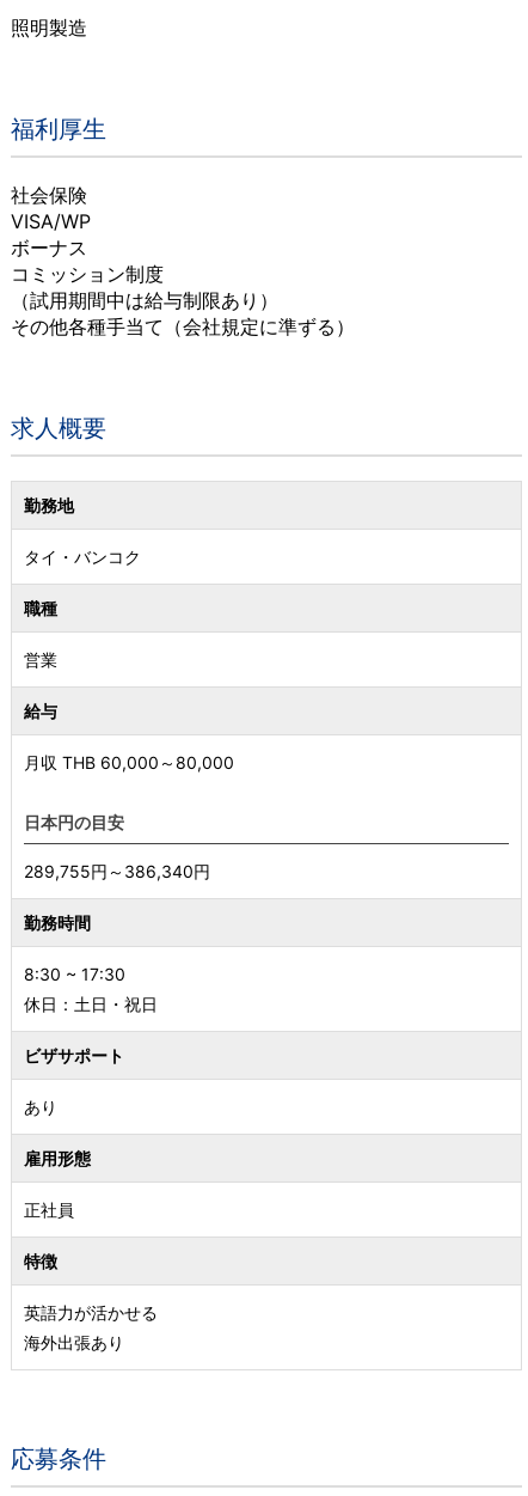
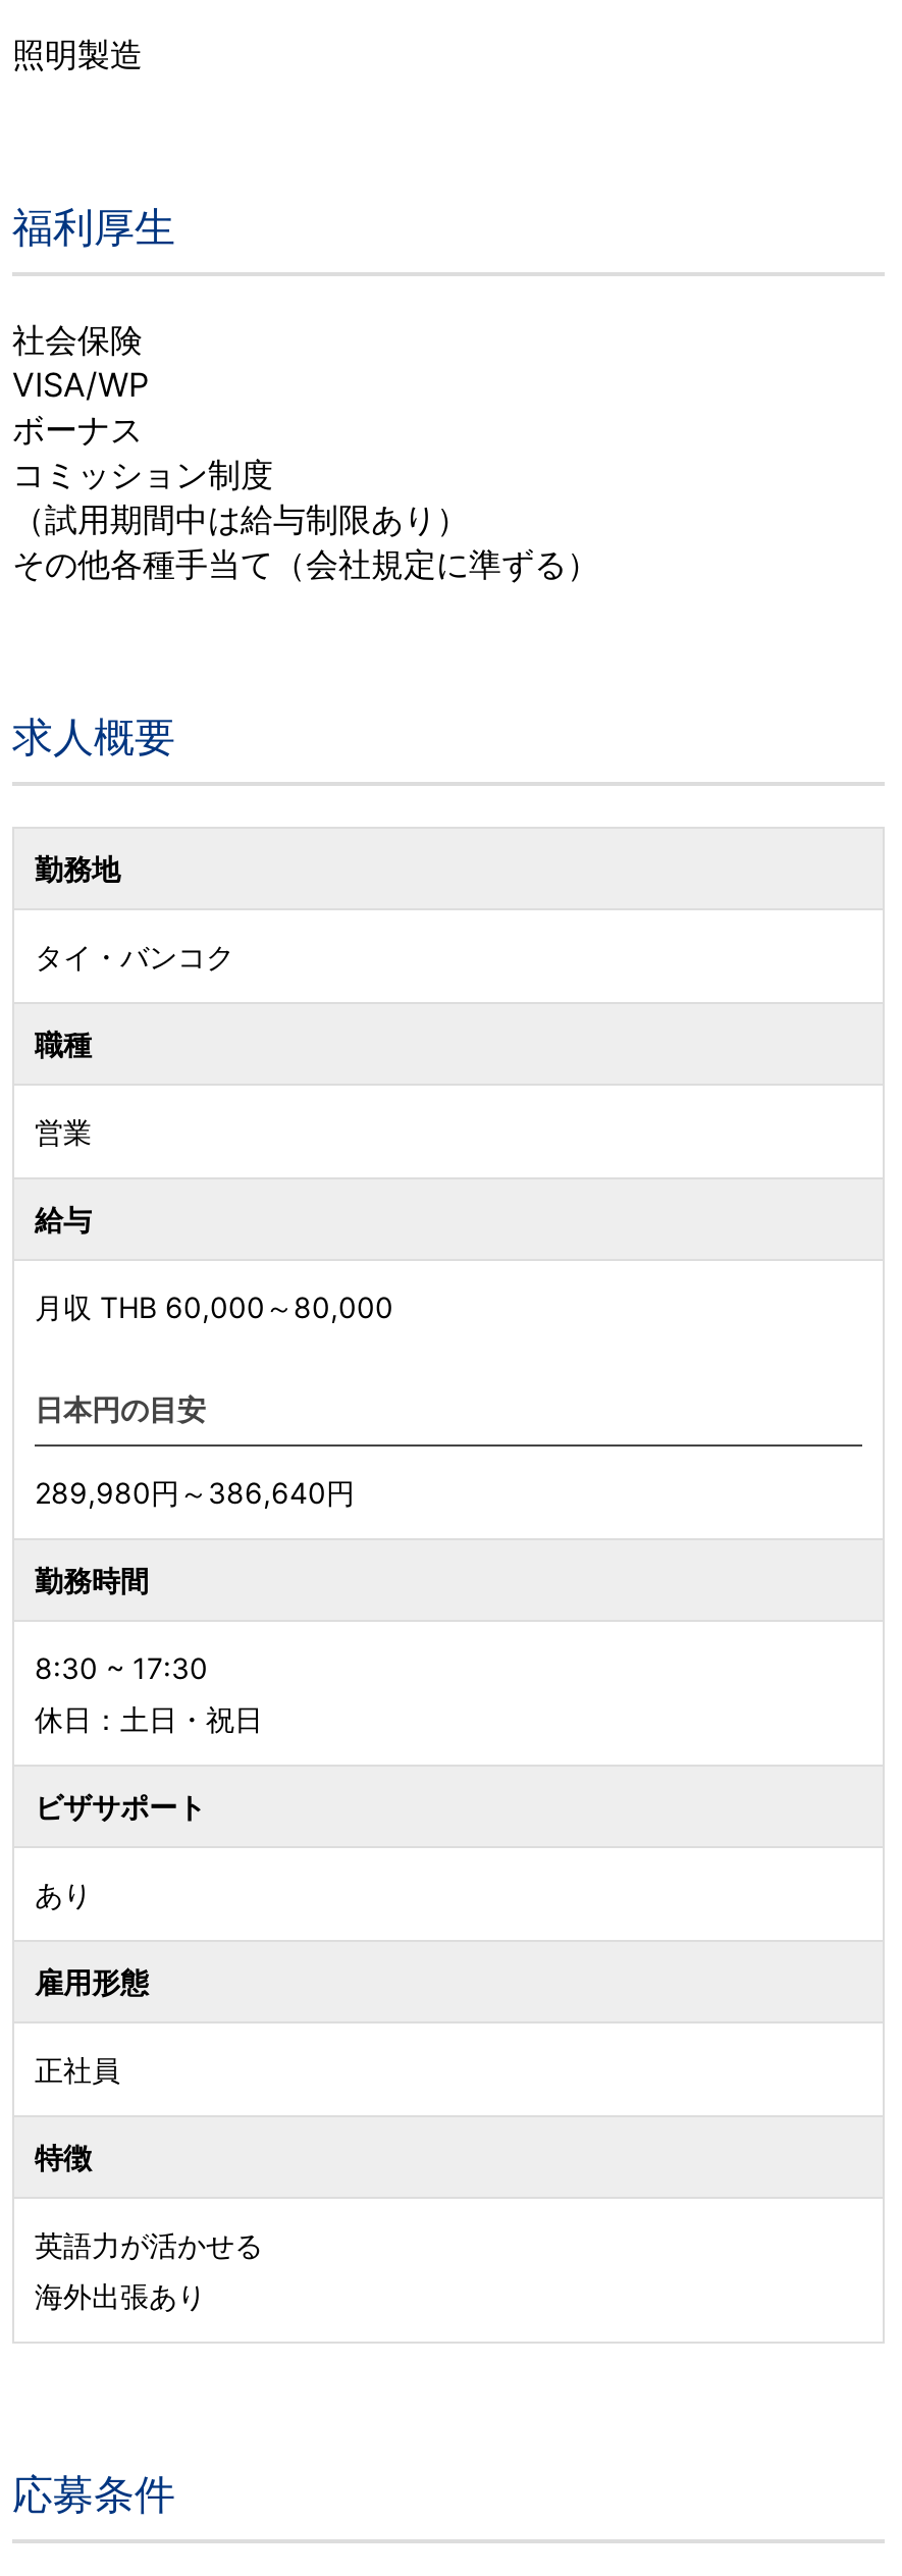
- 289,755円～386,340円
+ 289,980円～386,640円
